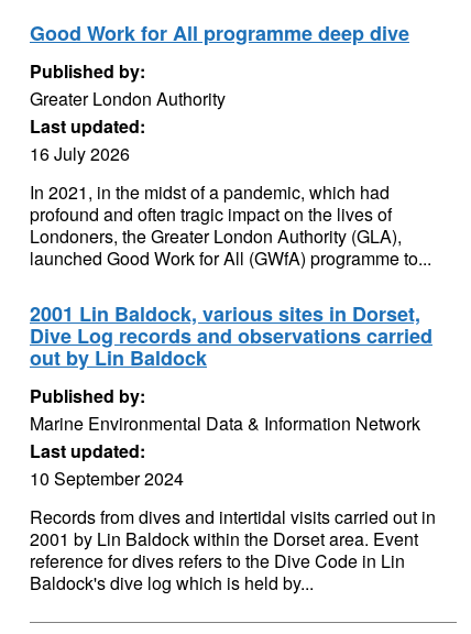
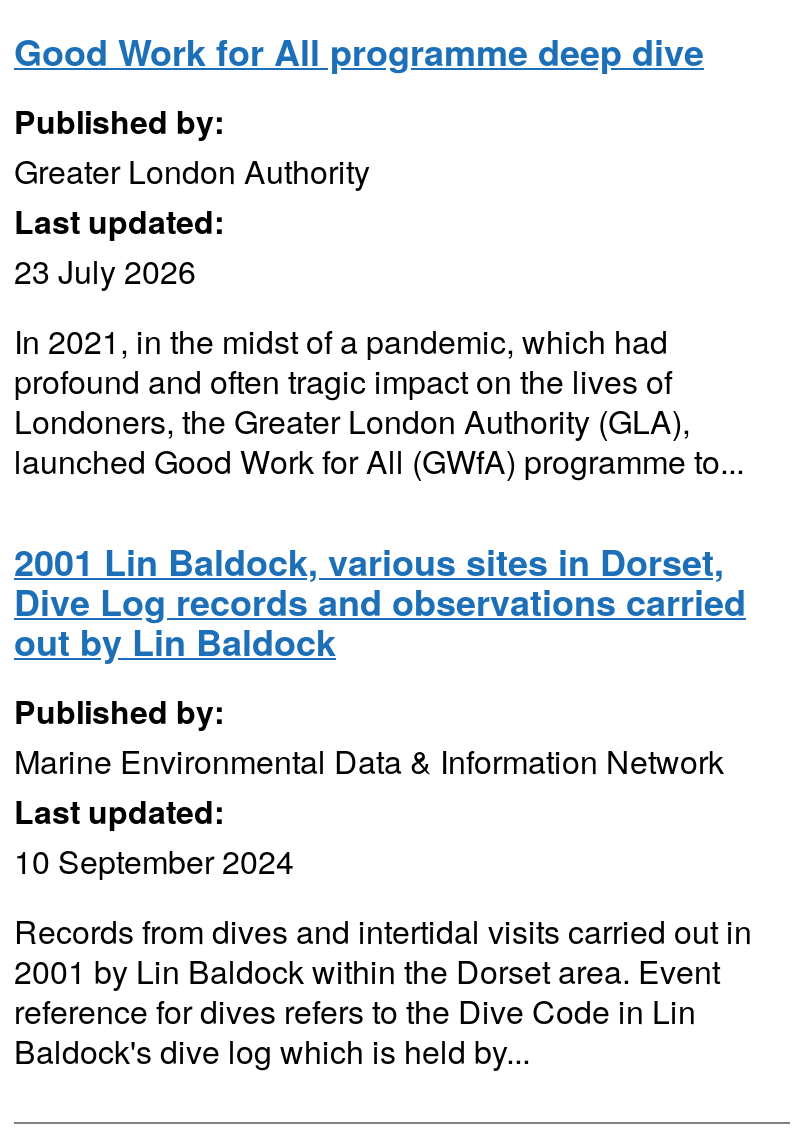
- 16 July 2026
+ 23 July 2026
